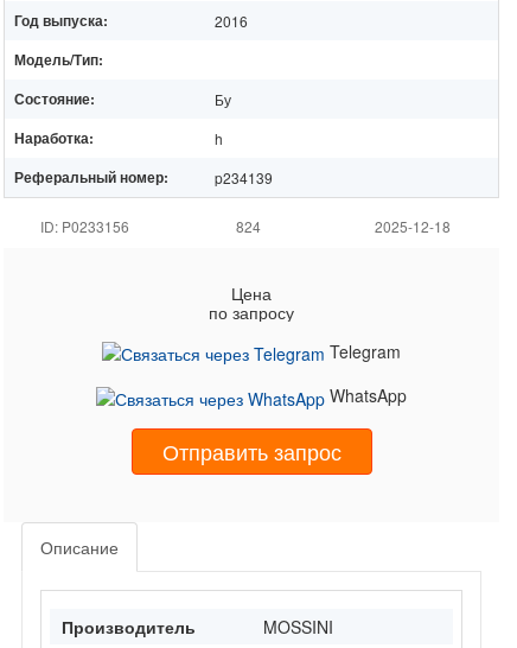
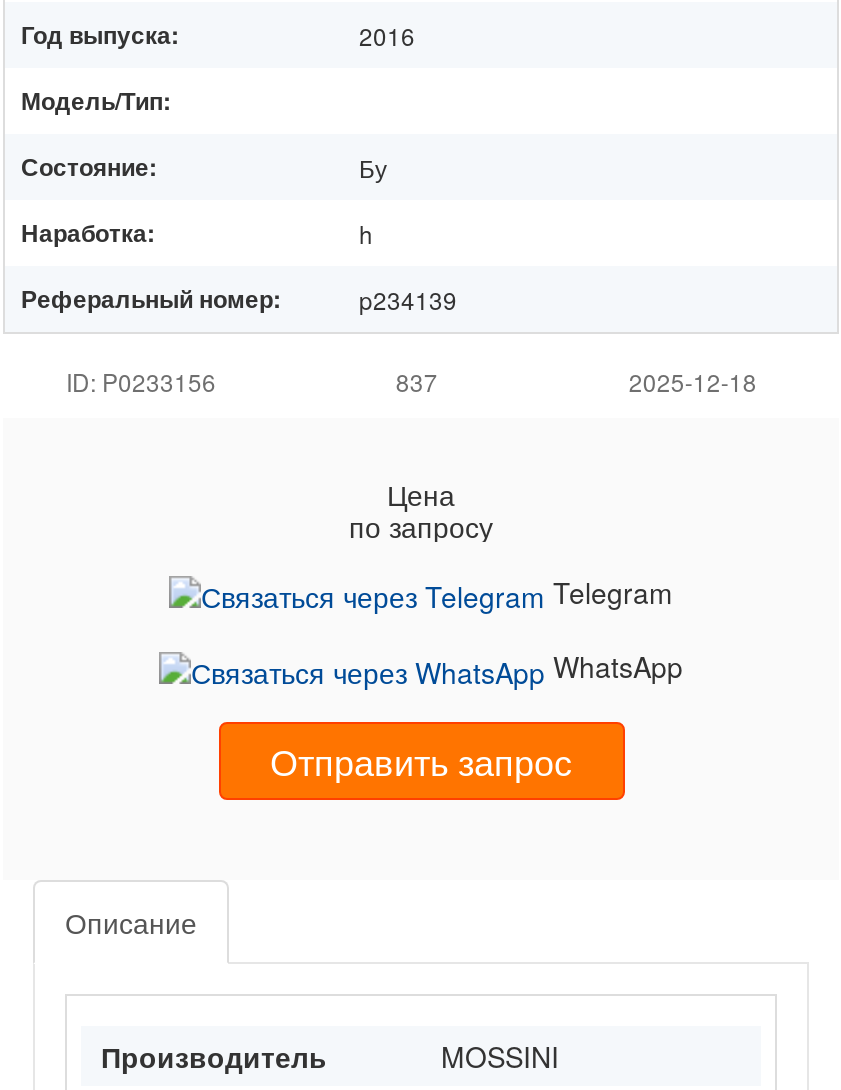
- 824
+ 837
